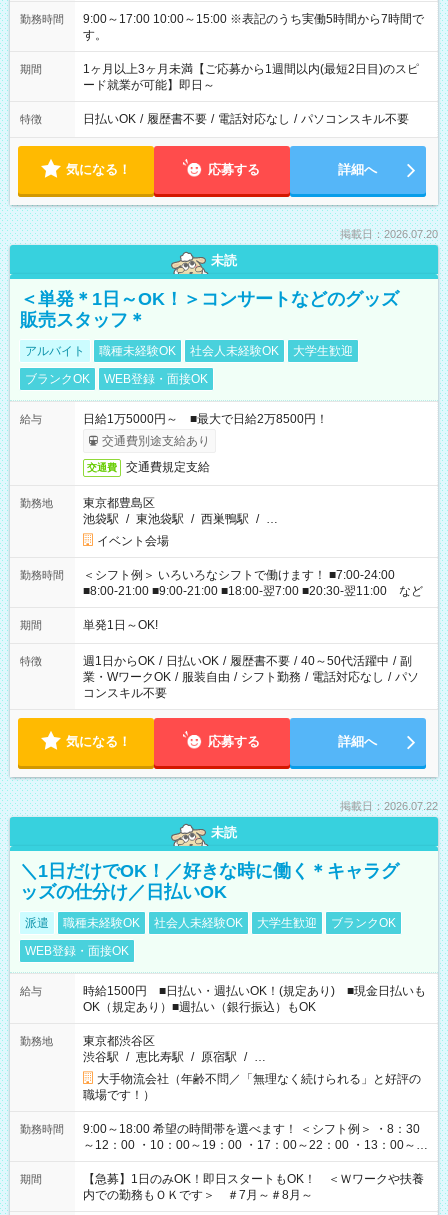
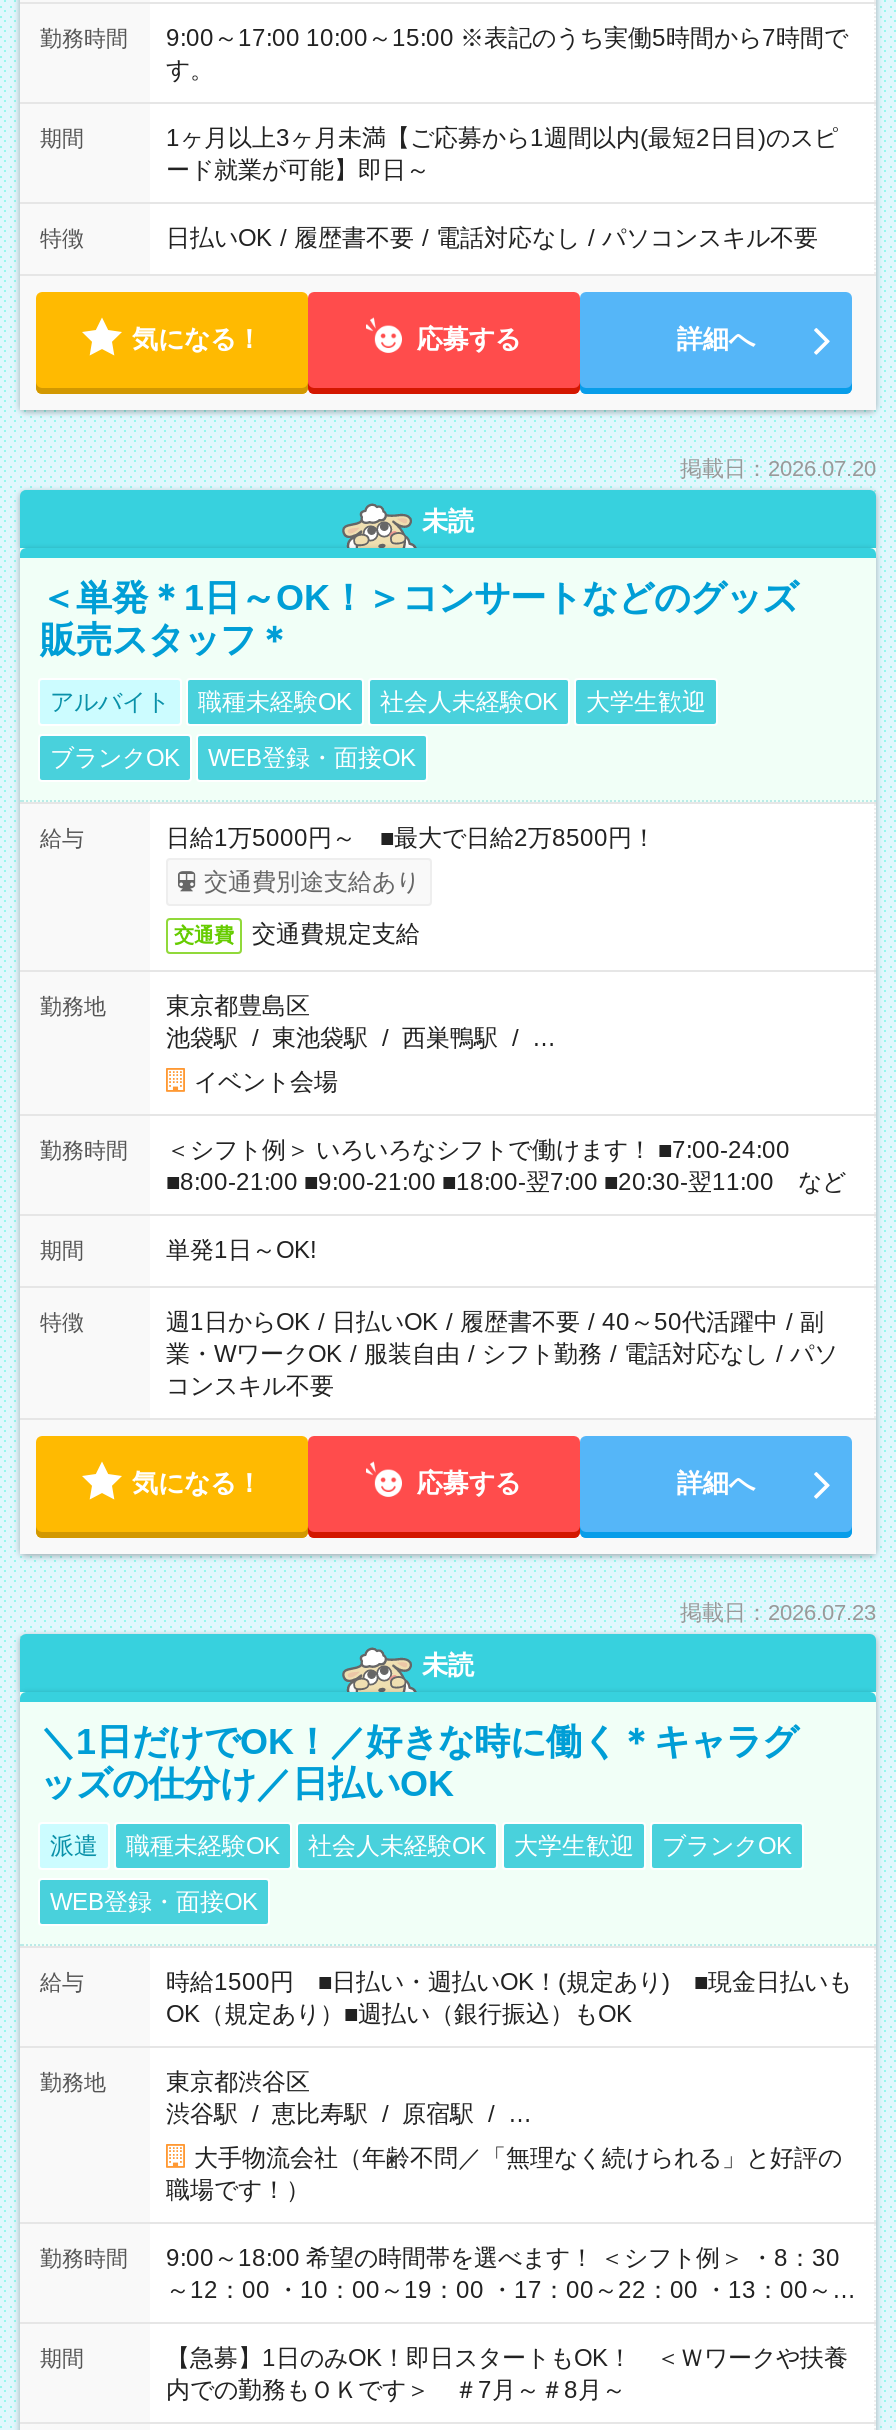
- 掲載日：2026.07.22
+ 掲載日：2026.07.23
